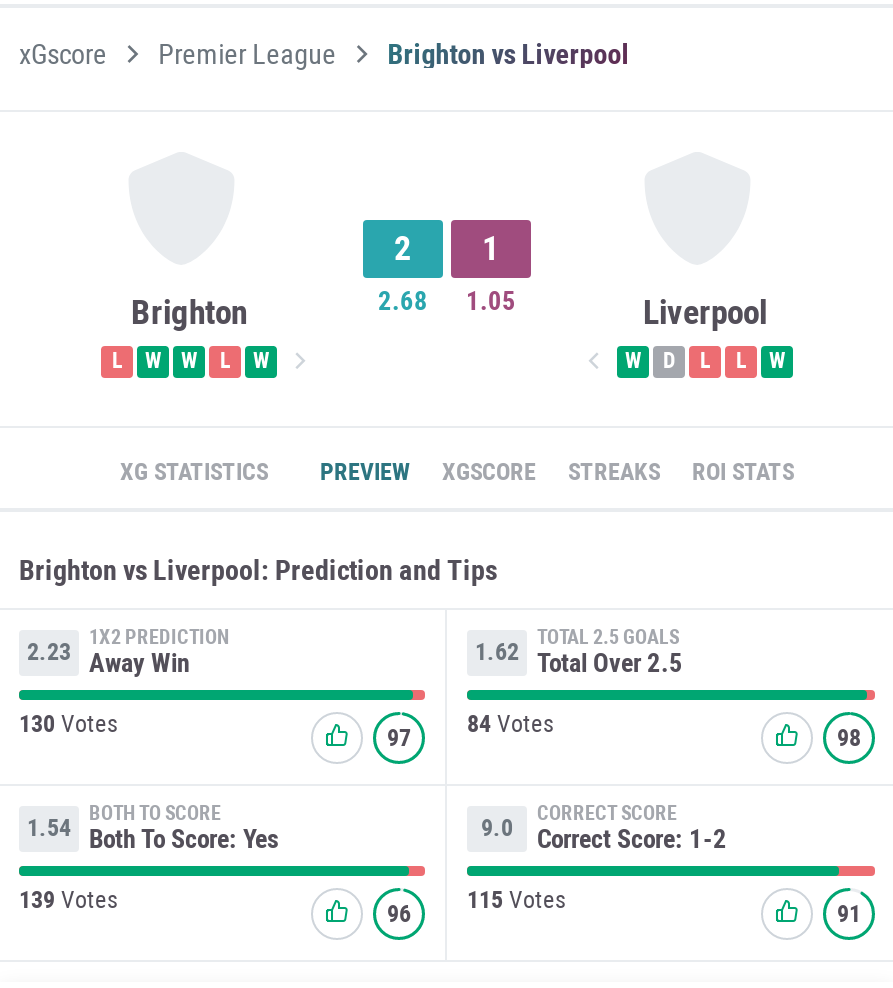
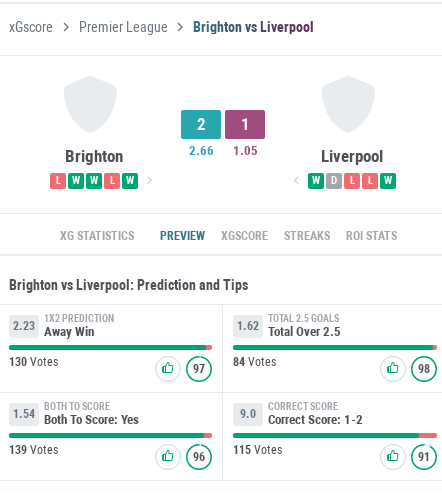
- 2.68 1.05
+ 2.66 1.05
